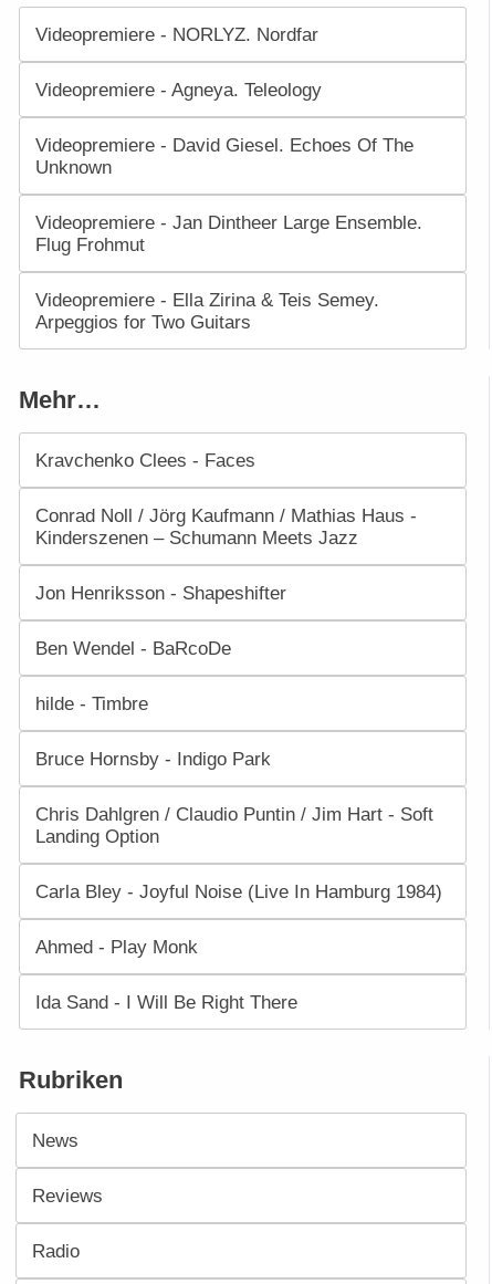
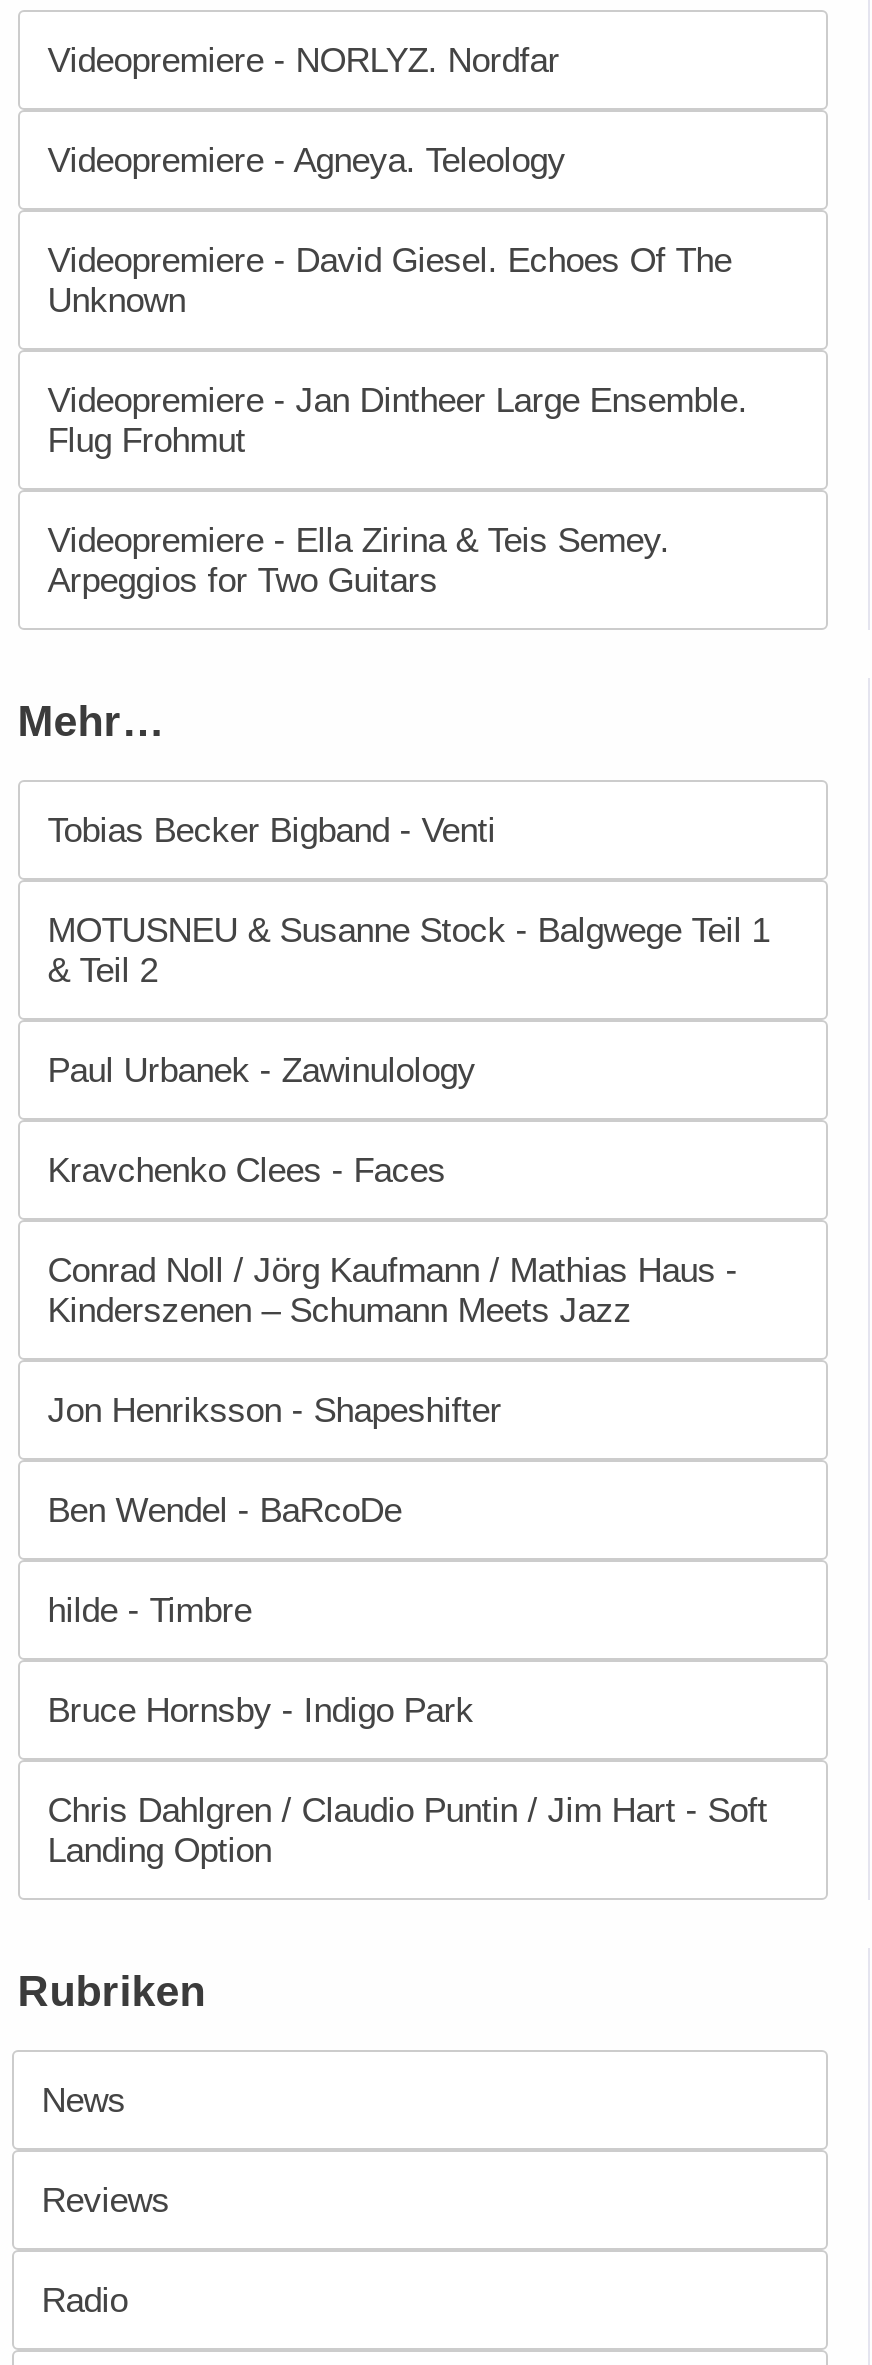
+ Tobias Becker Bigband - Venti
+ MOTUSNEU & Susanne Stock - Balgwege Teil 1
+ & Teil 2
+ Paul Urbanek - Zawinulology

moved down: Kravchenko Clees - Faces | Conrad Noll / Jörg Kaufmann / Mathias Haus - | Kinderszenen – Schumann Meets Jazz | ... | Chris Dahlgren / Claudio Puntin / Jim Hart - Soft | Landing Option

- Carla Bley - Joyful Noise (Live In Hamburg 1984)
- Ahmed - Play Monk
- Ida Sand - I Will Be Right There
